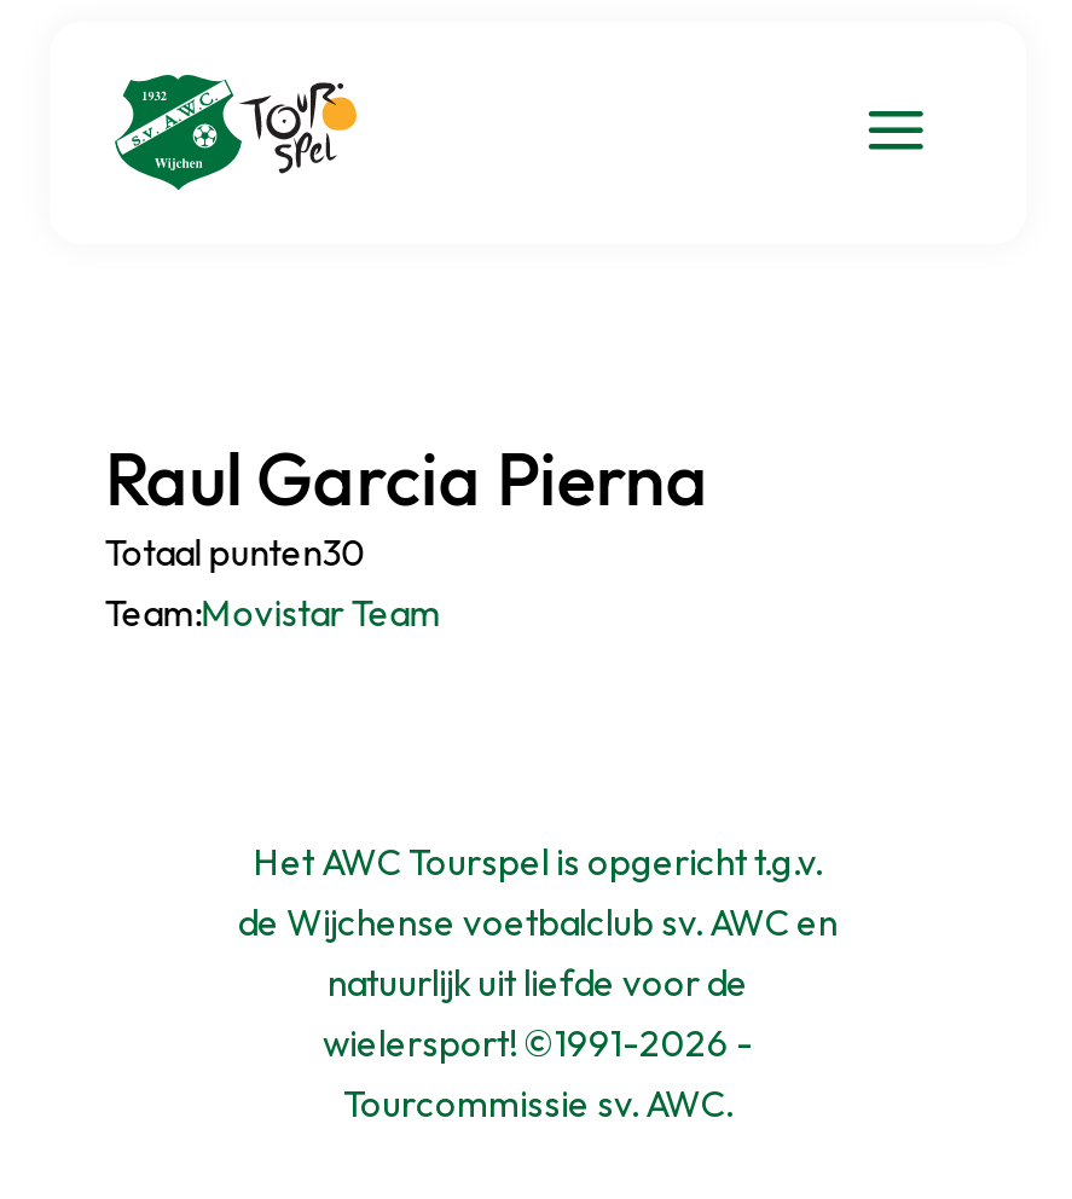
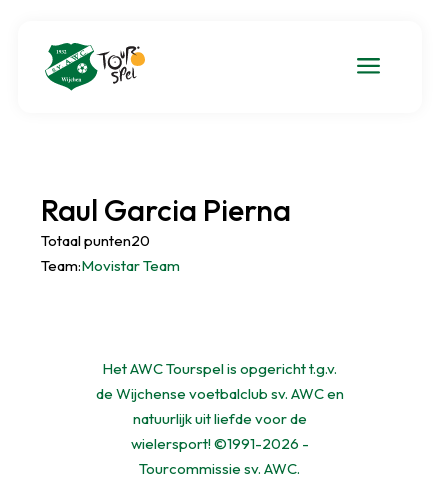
- Totaal punten30
+ Totaal punten20
